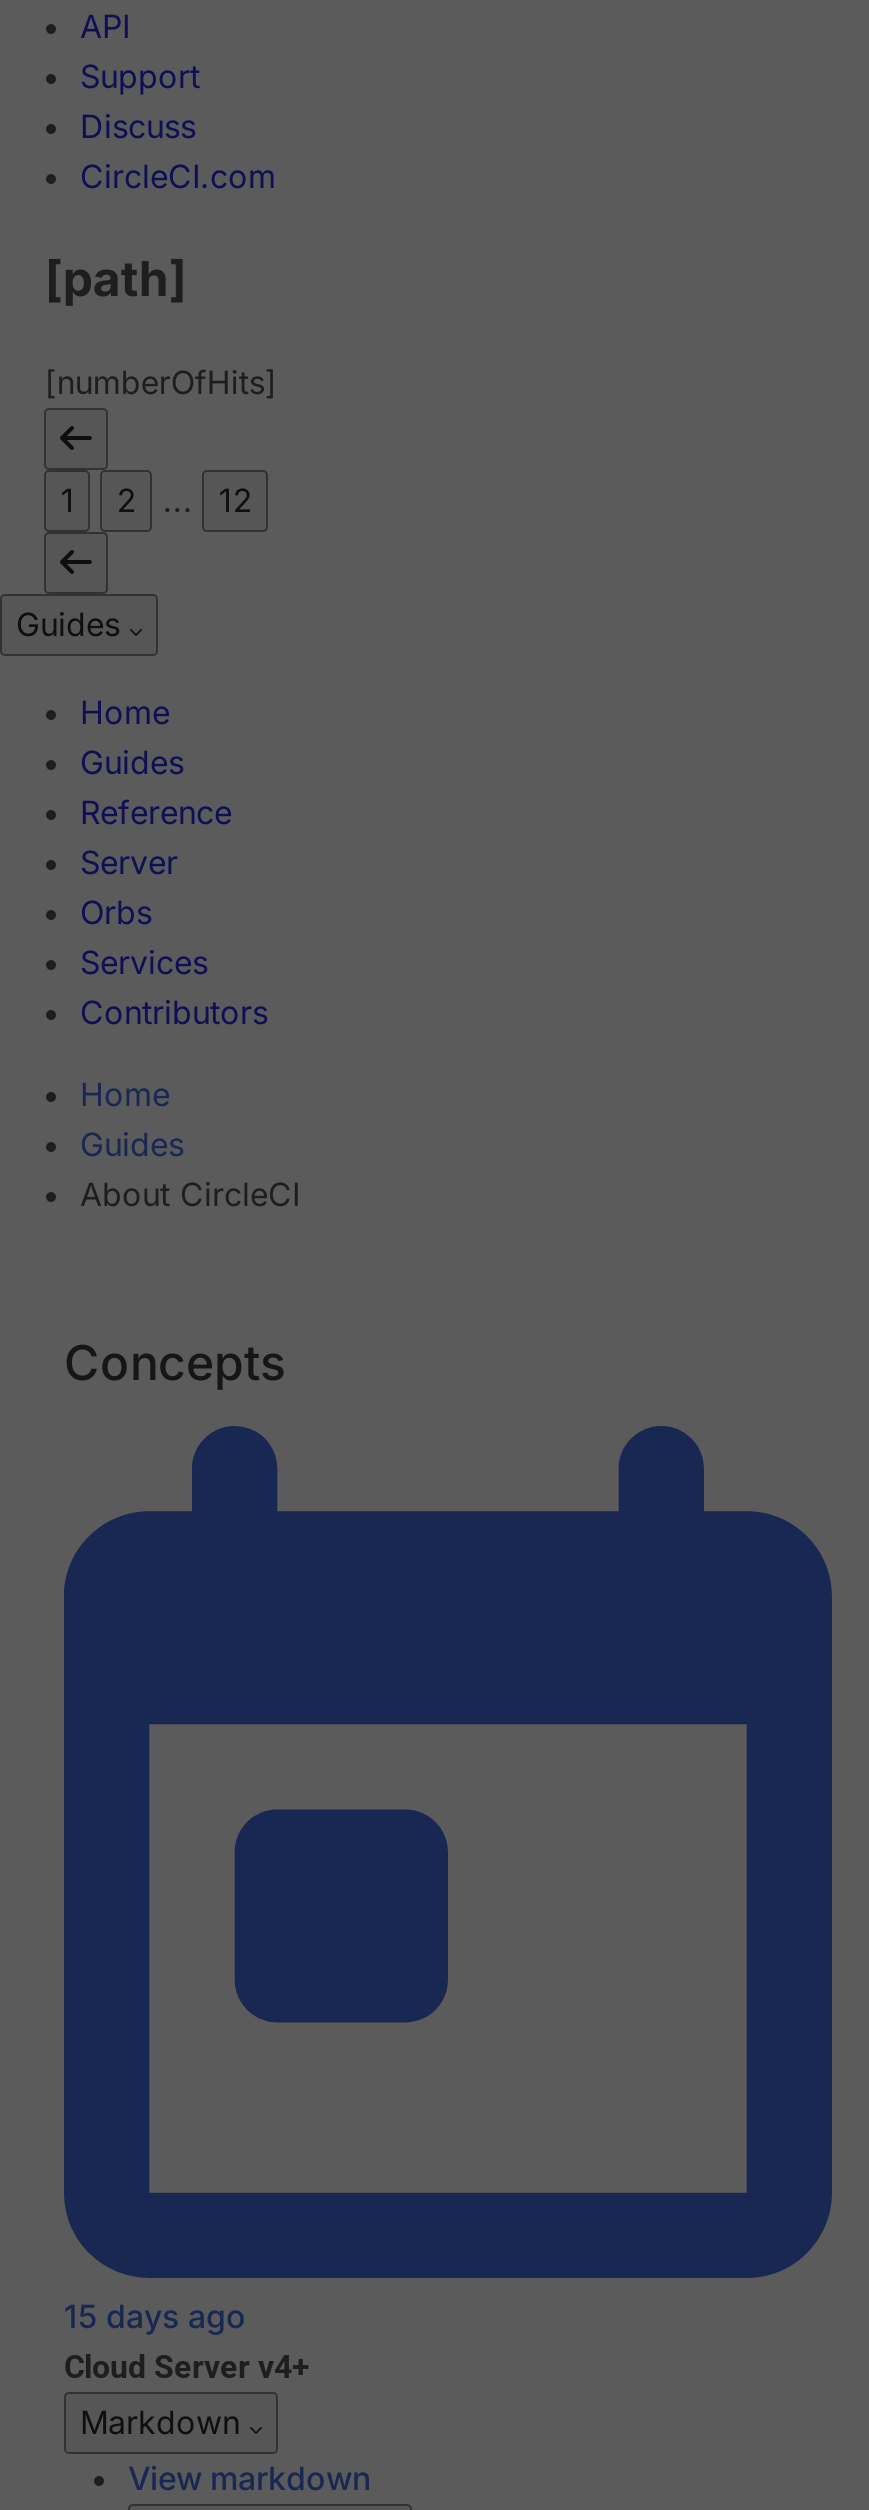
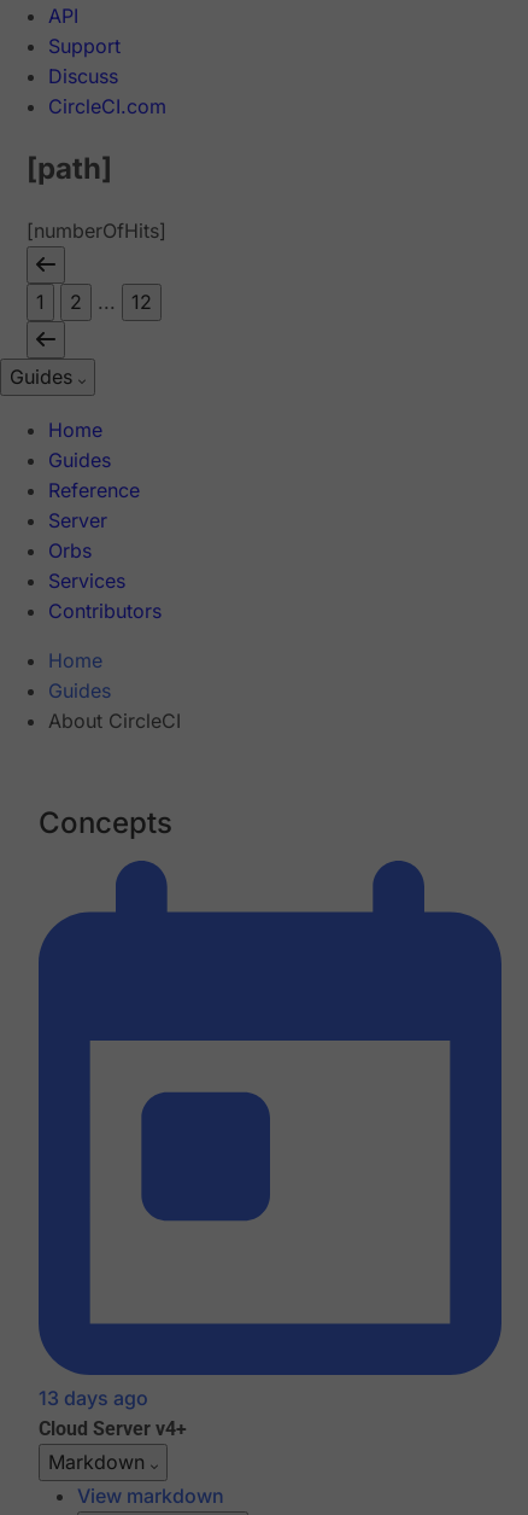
- 15 days ago
+ 13 days ago
